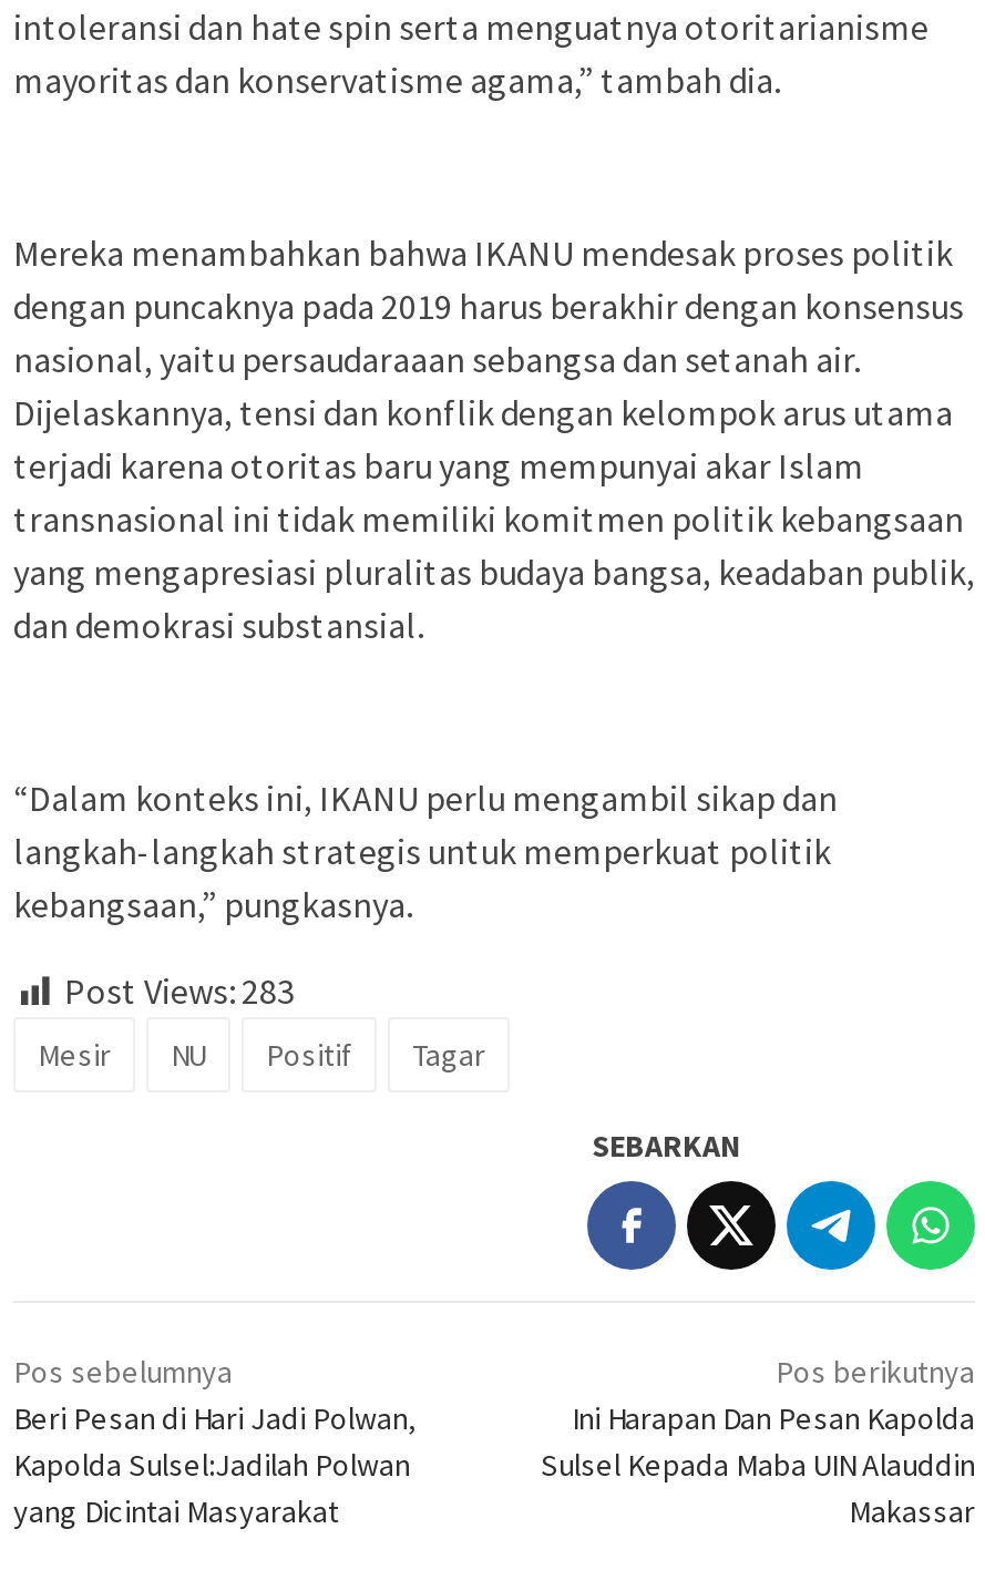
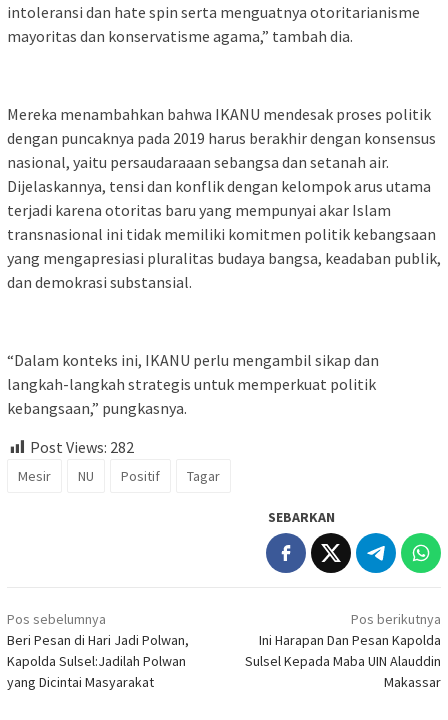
- Post Views: 283
+ Post Views: 282
